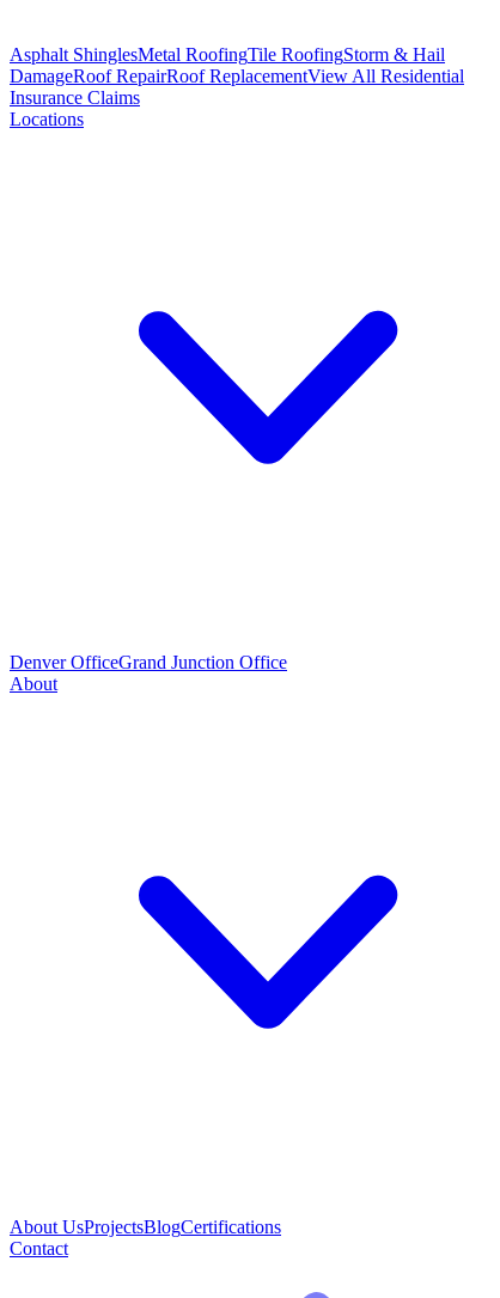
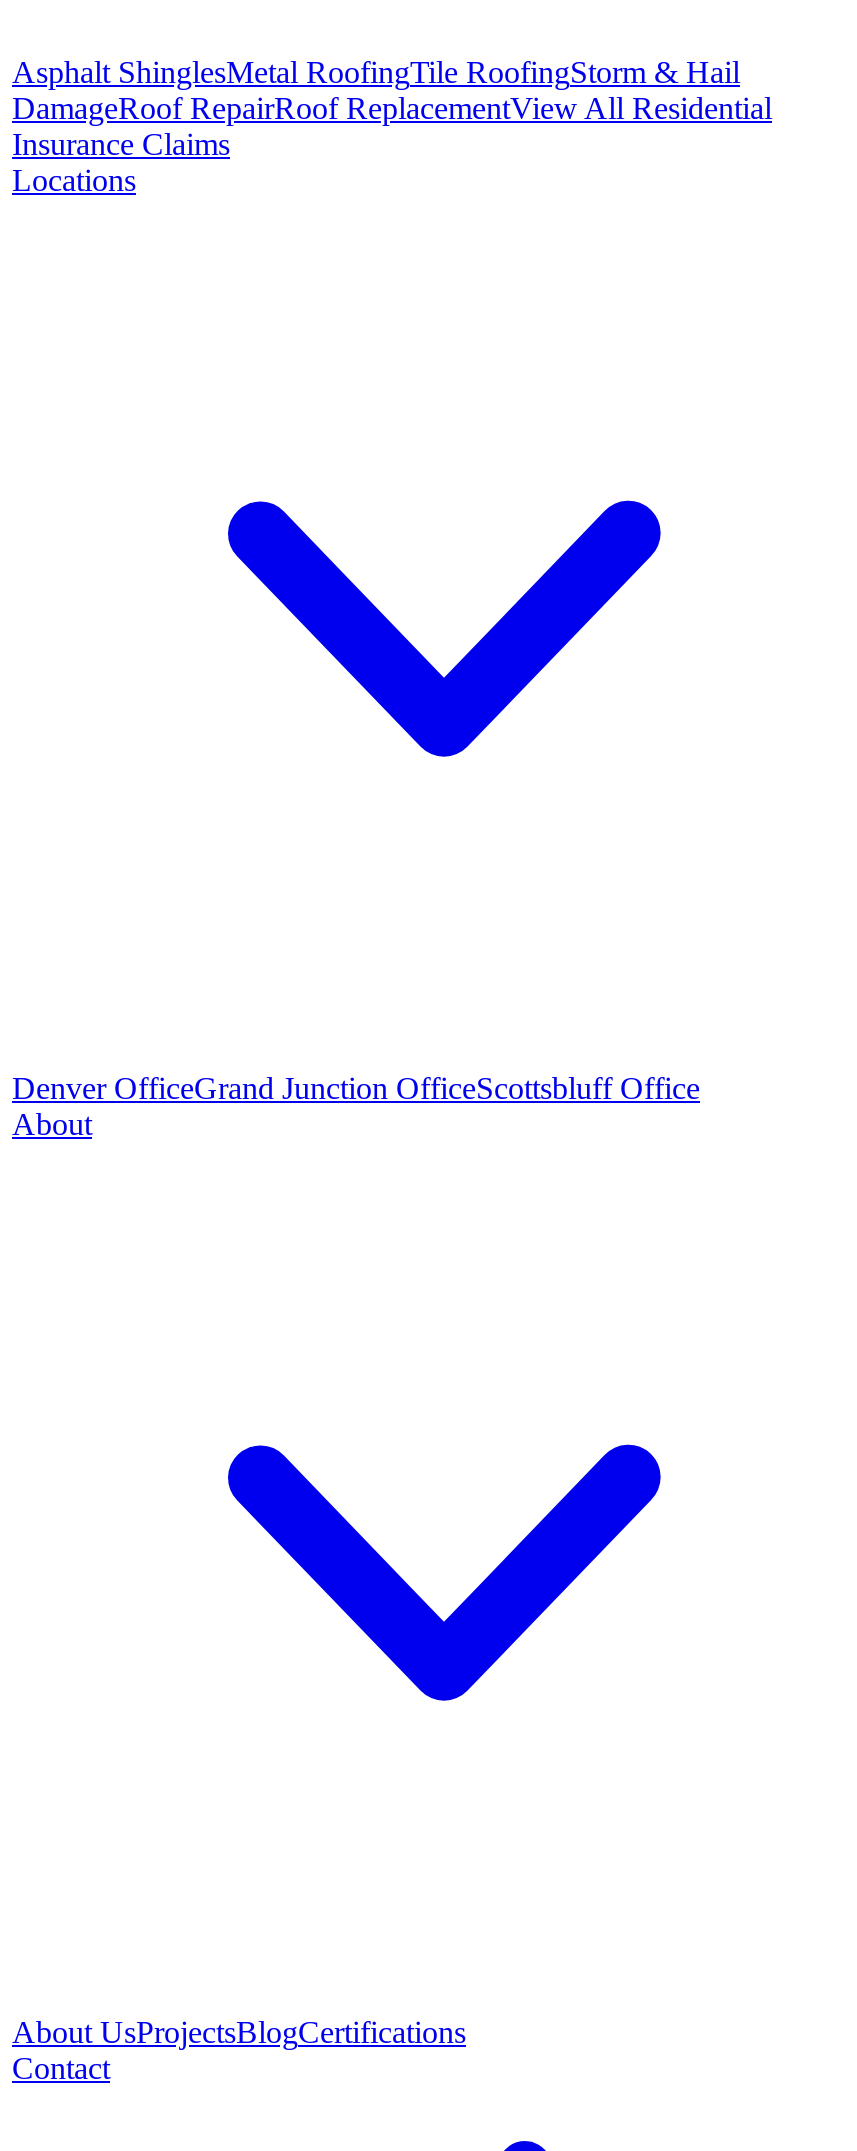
- Denver OfficeGrand Junction Office
+ Denver OfficeGrand Junction OfficeScottsbluff Office
